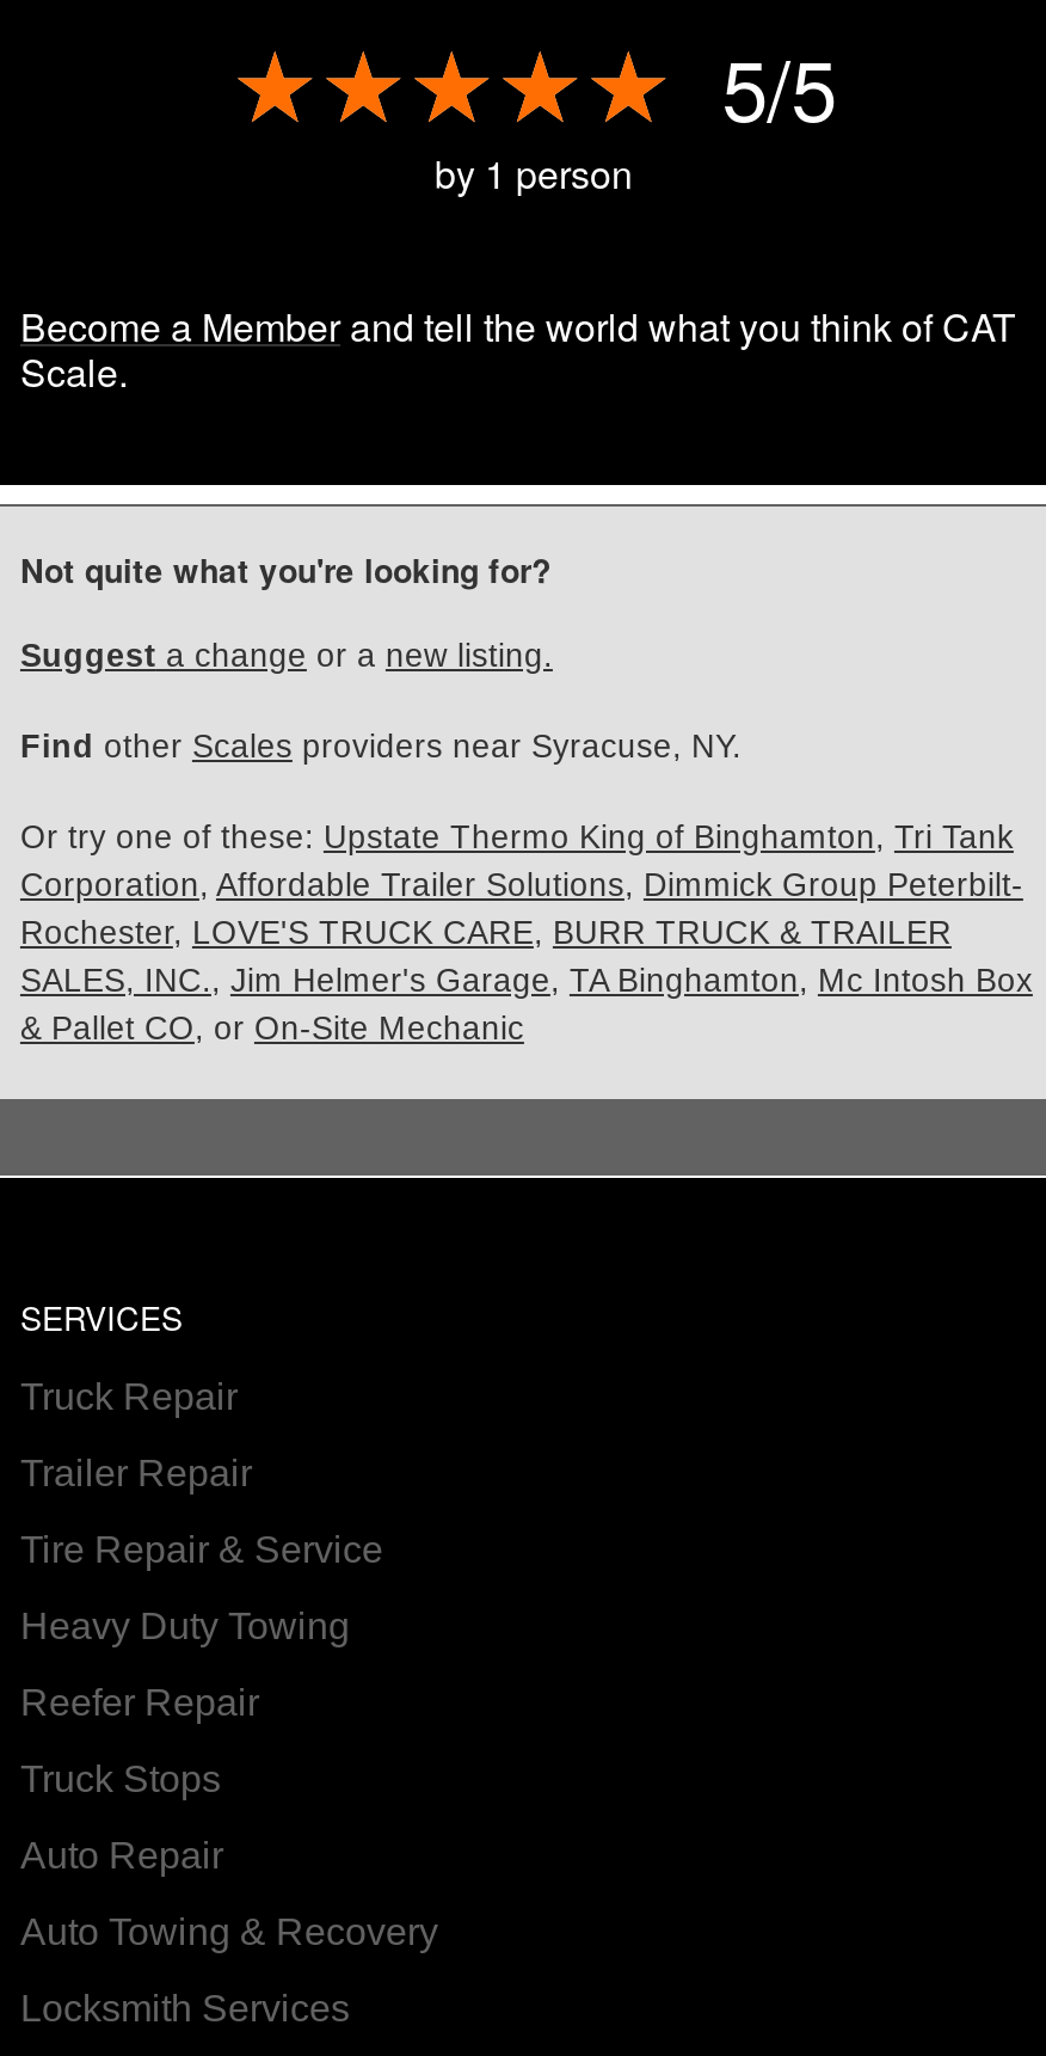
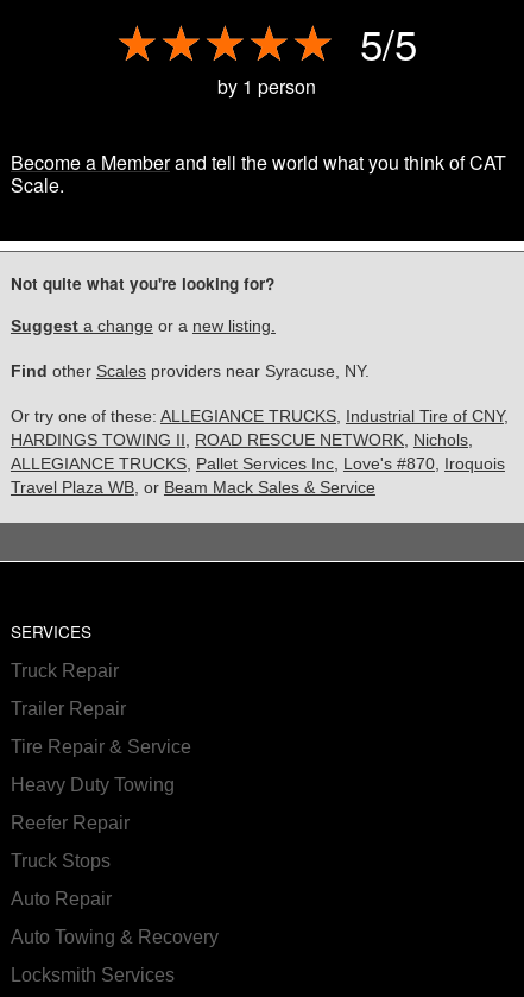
- Or try one of these: Upstate Thermo King of Binghamton, Tri Tank
- Corporation, Affordable Trailer Solutions, Dimmick Group Peterbilt-
- Rochester, LOVE'S TRUCK CARE, BURR TRUCK & TRAILER
- SALES, INC., Jim Helmer's Garage, TA Binghamton, Mc Intosh Box
- & Pallet CO, or On-Site Mechanic
+ Or try one of these: ALLEGIANCE TRUCKS, Industrial Tire of CNY,
+ HARDINGS TOWING II, ROAD RESCUE NETWORK, Nichols,
+ ALLEGIANCE TRUCKS, Pallet Services Inc, Love's #870, Iroquois
+ Travel Plaza WB, or Beam Mack Sales & Service
